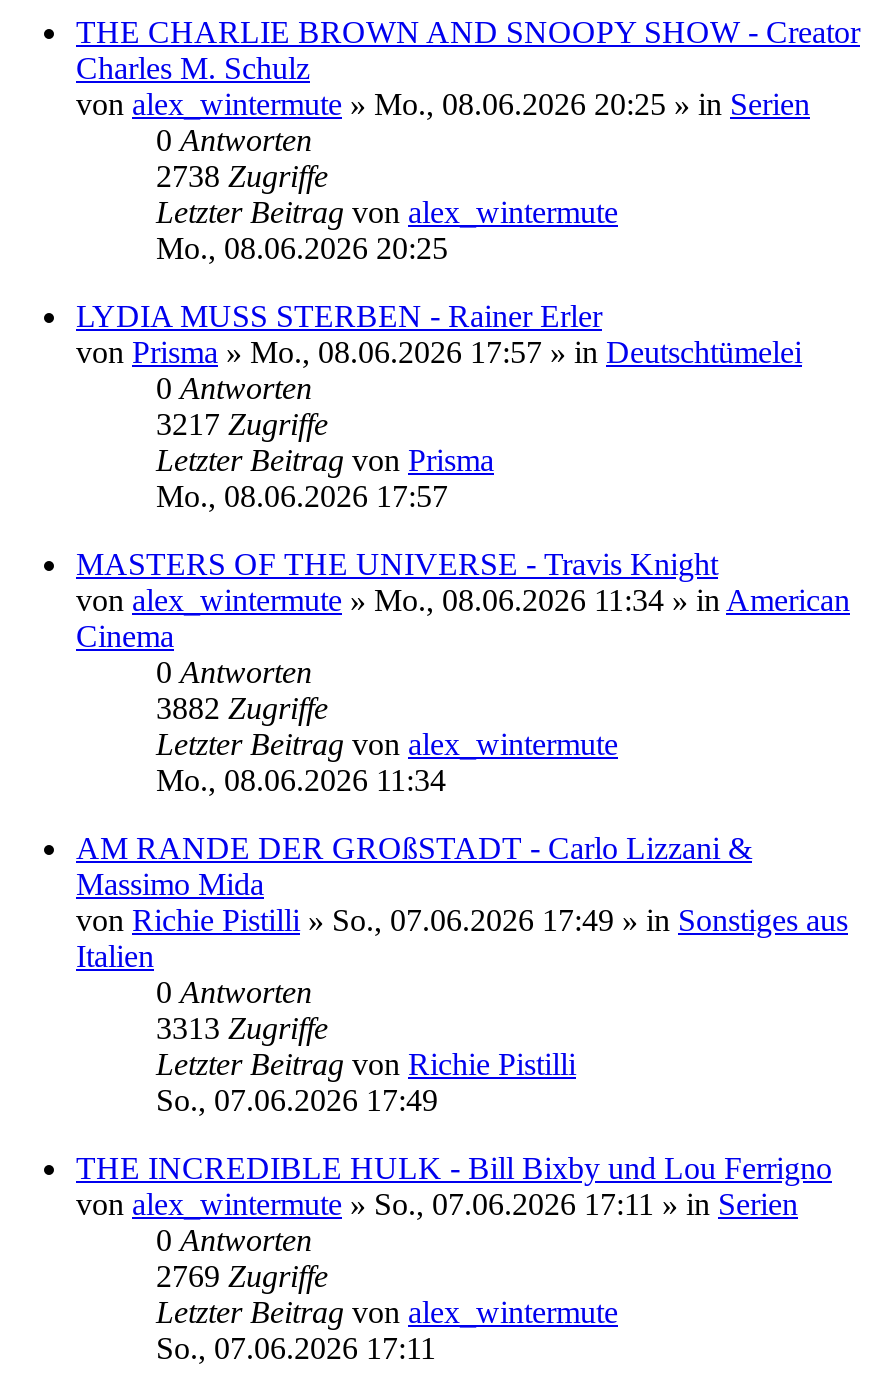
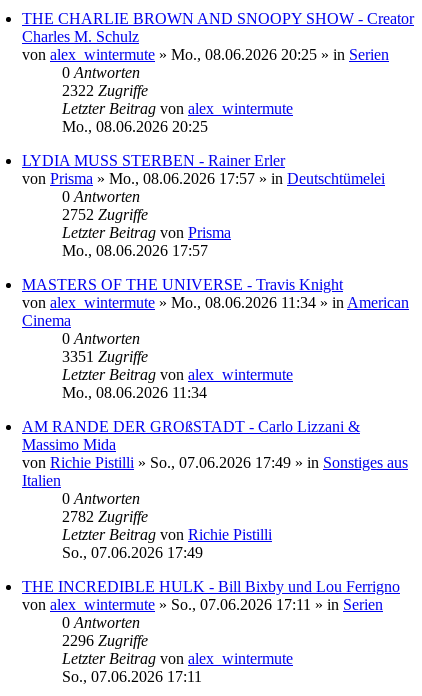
- 2738 Zugriffe
+ 2322 Zugriffe

- 3217 Zugriffe
+ 2752 Zugriffe

- 3882 Zugriffe
+ 3351 Zugriffe

- 3313 Zugriffe
+ 2782 Zugriffe

- 2769 Zugriffe
+ 2296 Zugriffe
